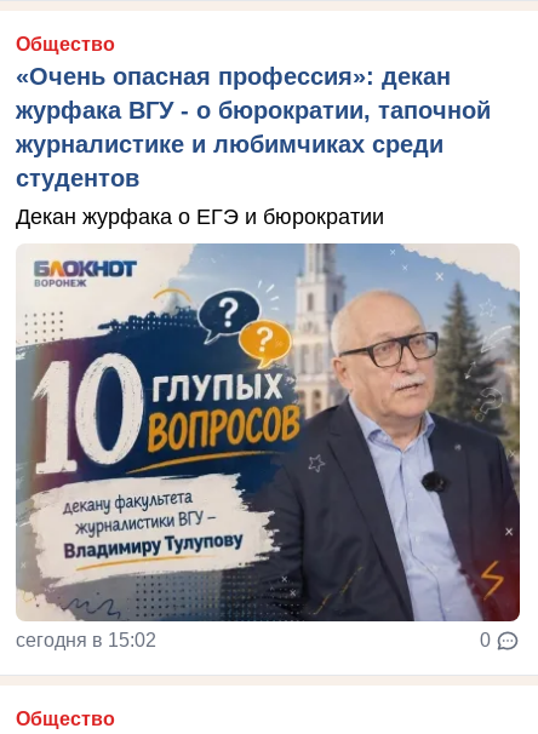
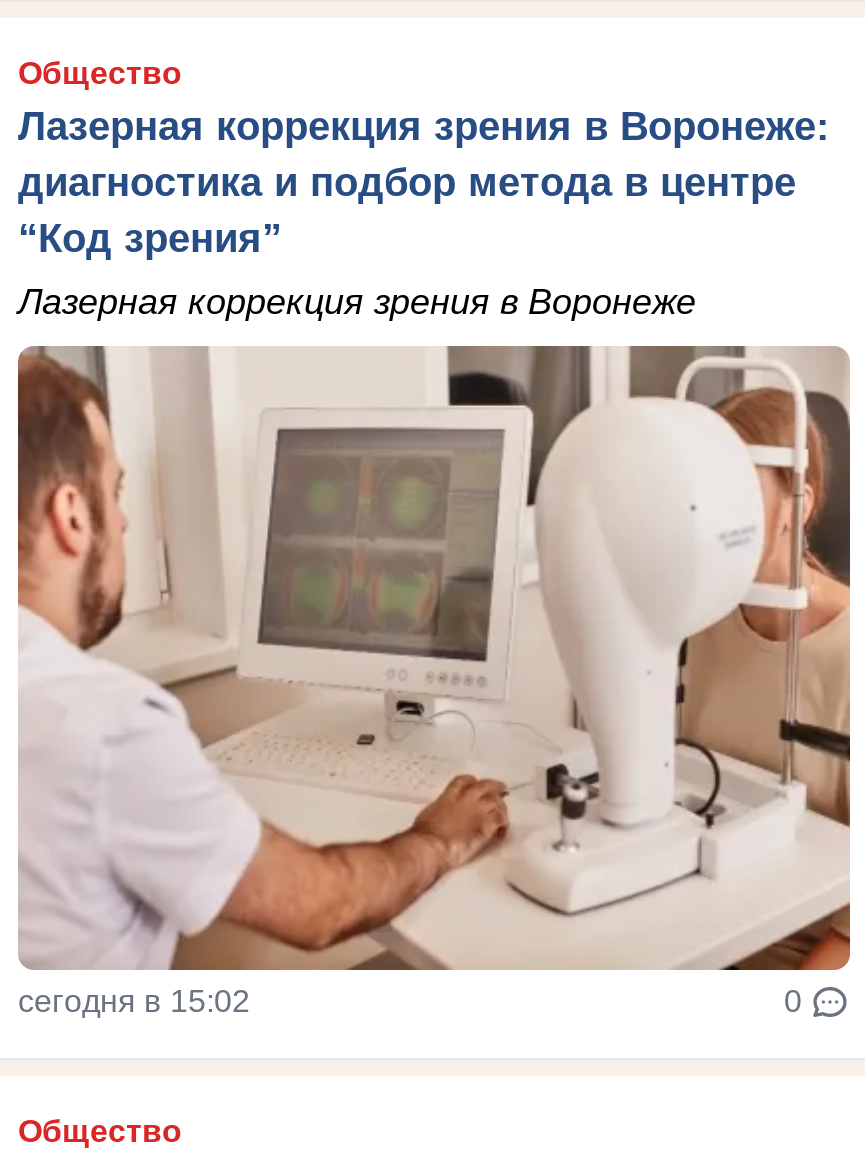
- «Очень опасная профессия»: декан
- журфака ВГУ - о бюрократии, тапочной
- журналистике и любимчиках среди
- студентов
+ Лазерная коррекция зрения в Воронеже:
+ диагностика и подбор метода в центре
+ “Код зрения”

- Декан журфака о ЕГЭ и бюрократии
+ Лазерная коррекция зрения в Воронеже

- [image]
+ [image]
